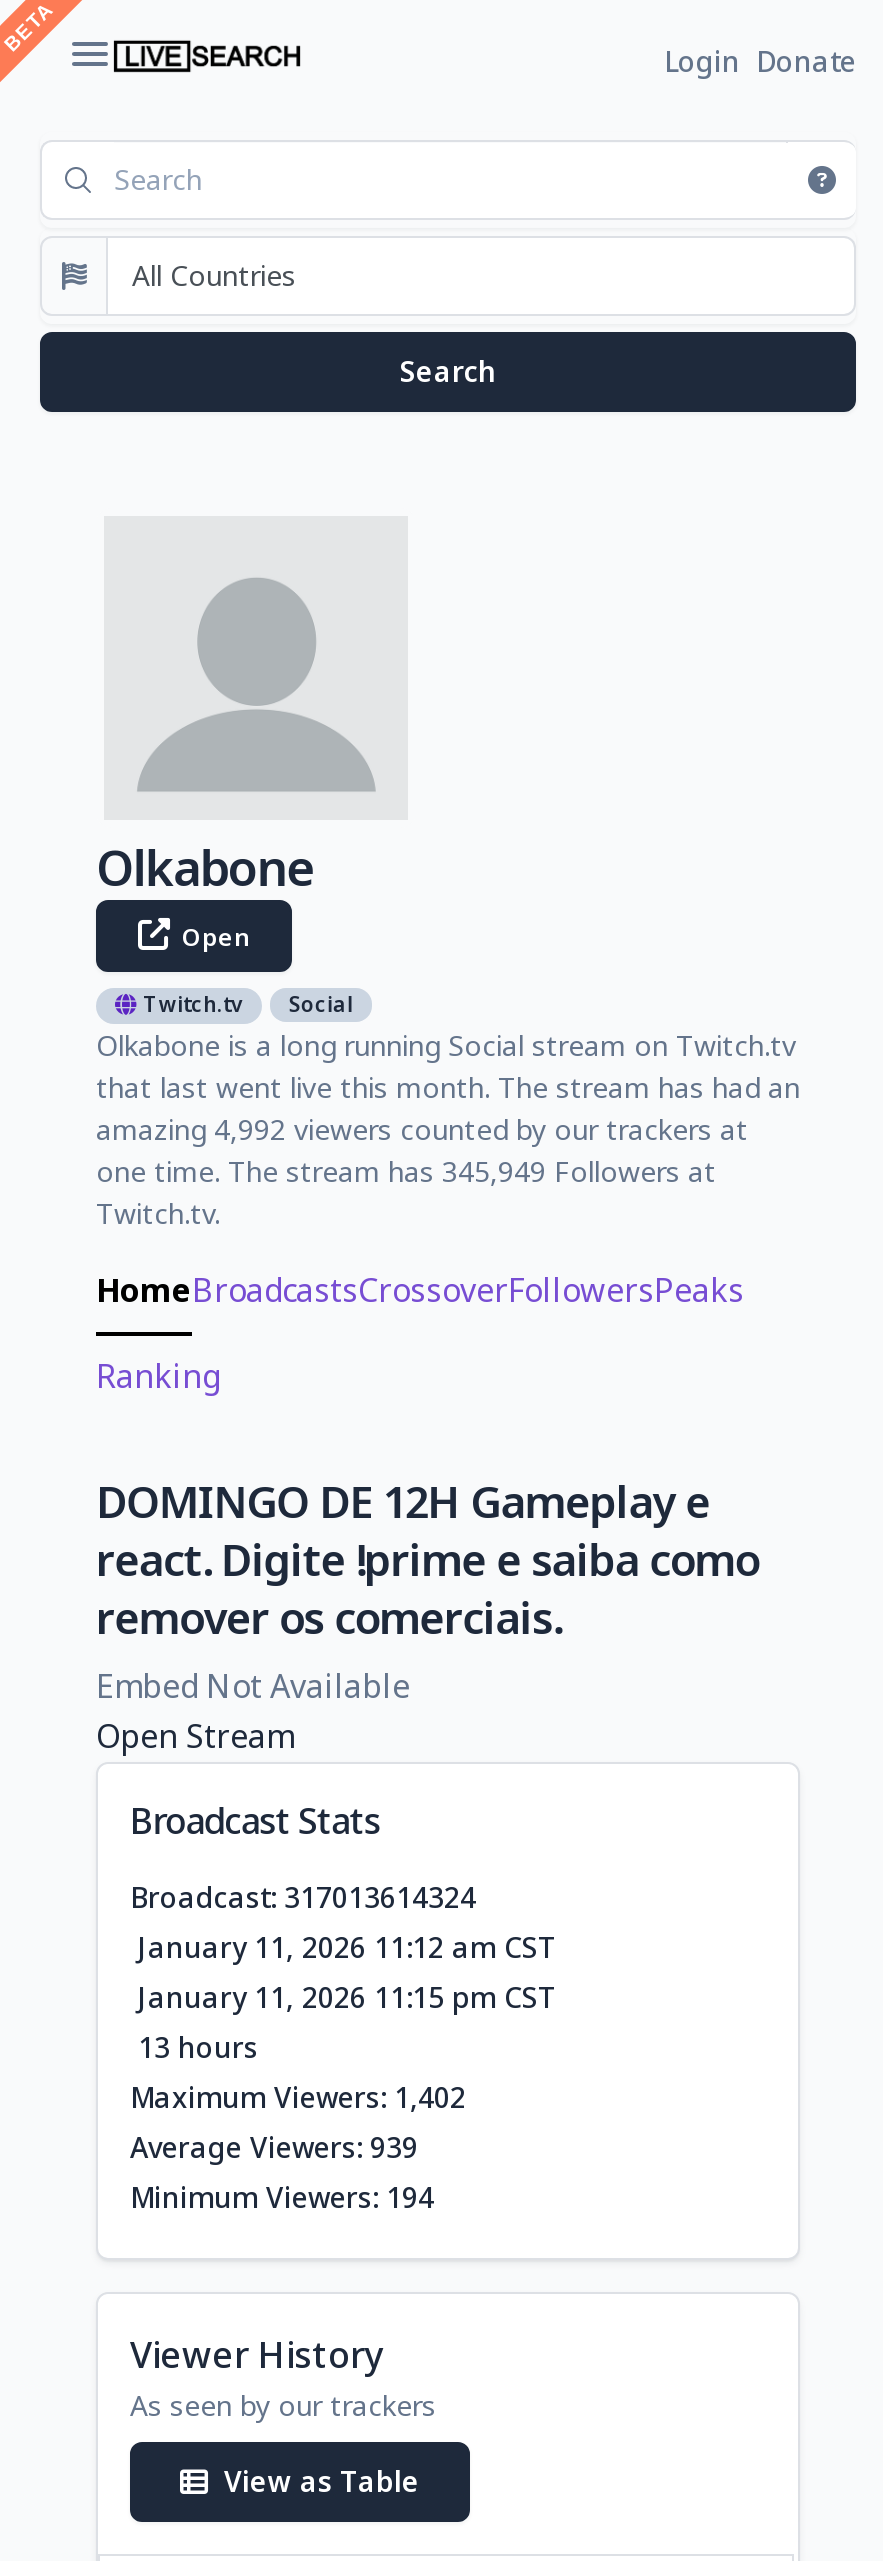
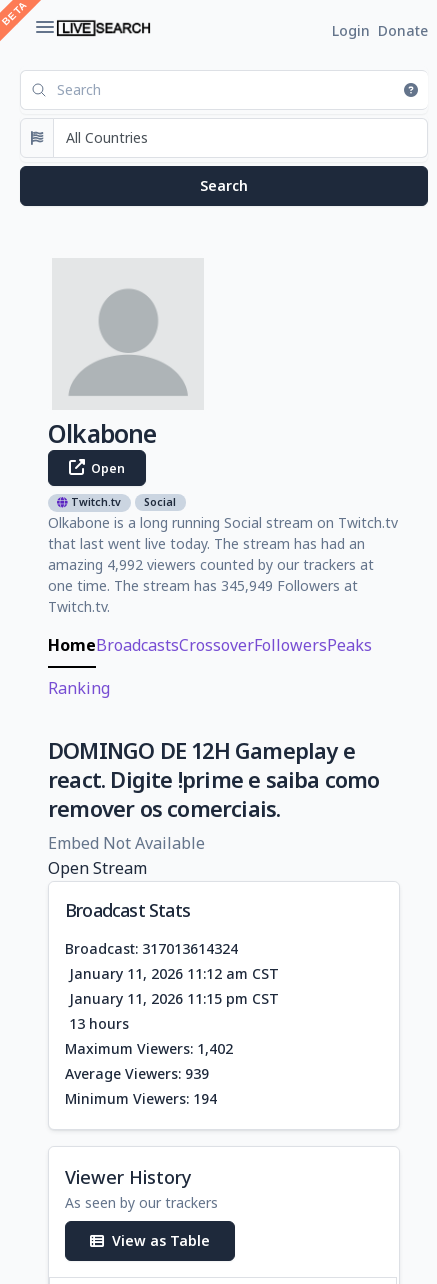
- that last went live this month. The stream has had an
+ that last went live today. The stream has had an
